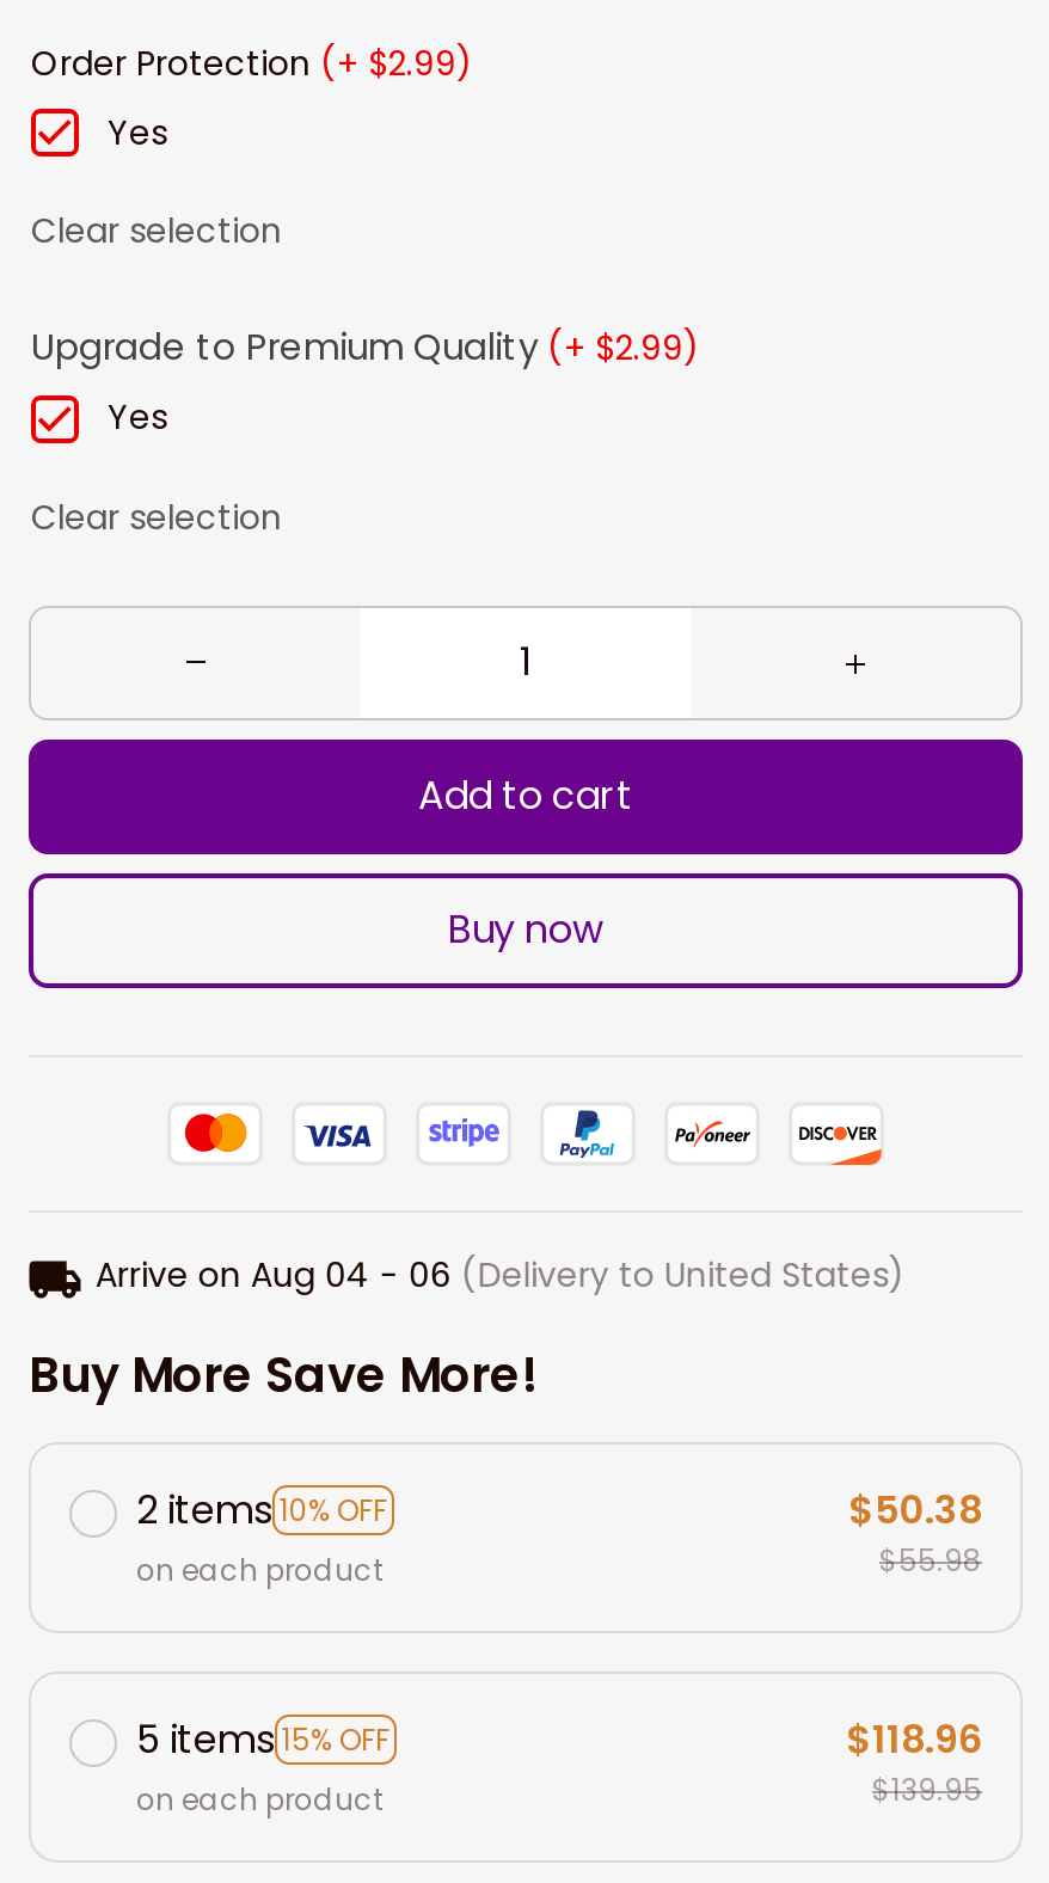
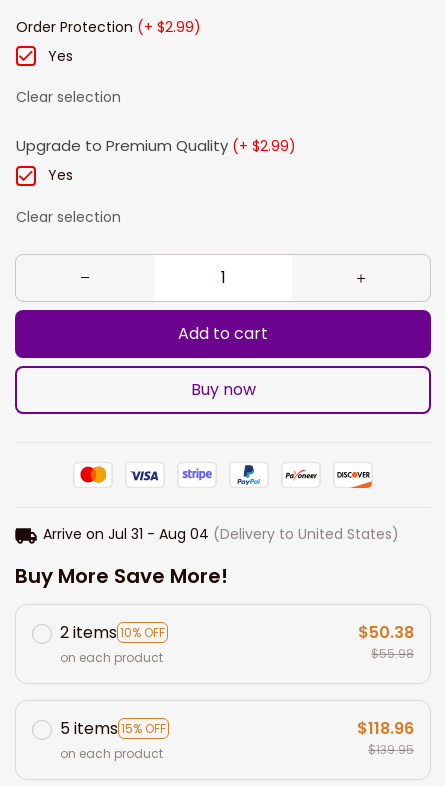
- Arrive on Aug 04 - 06 (Delivery to United States)
+ Arrive on Jul 31 - Aug 04 (Delivery to United States)
